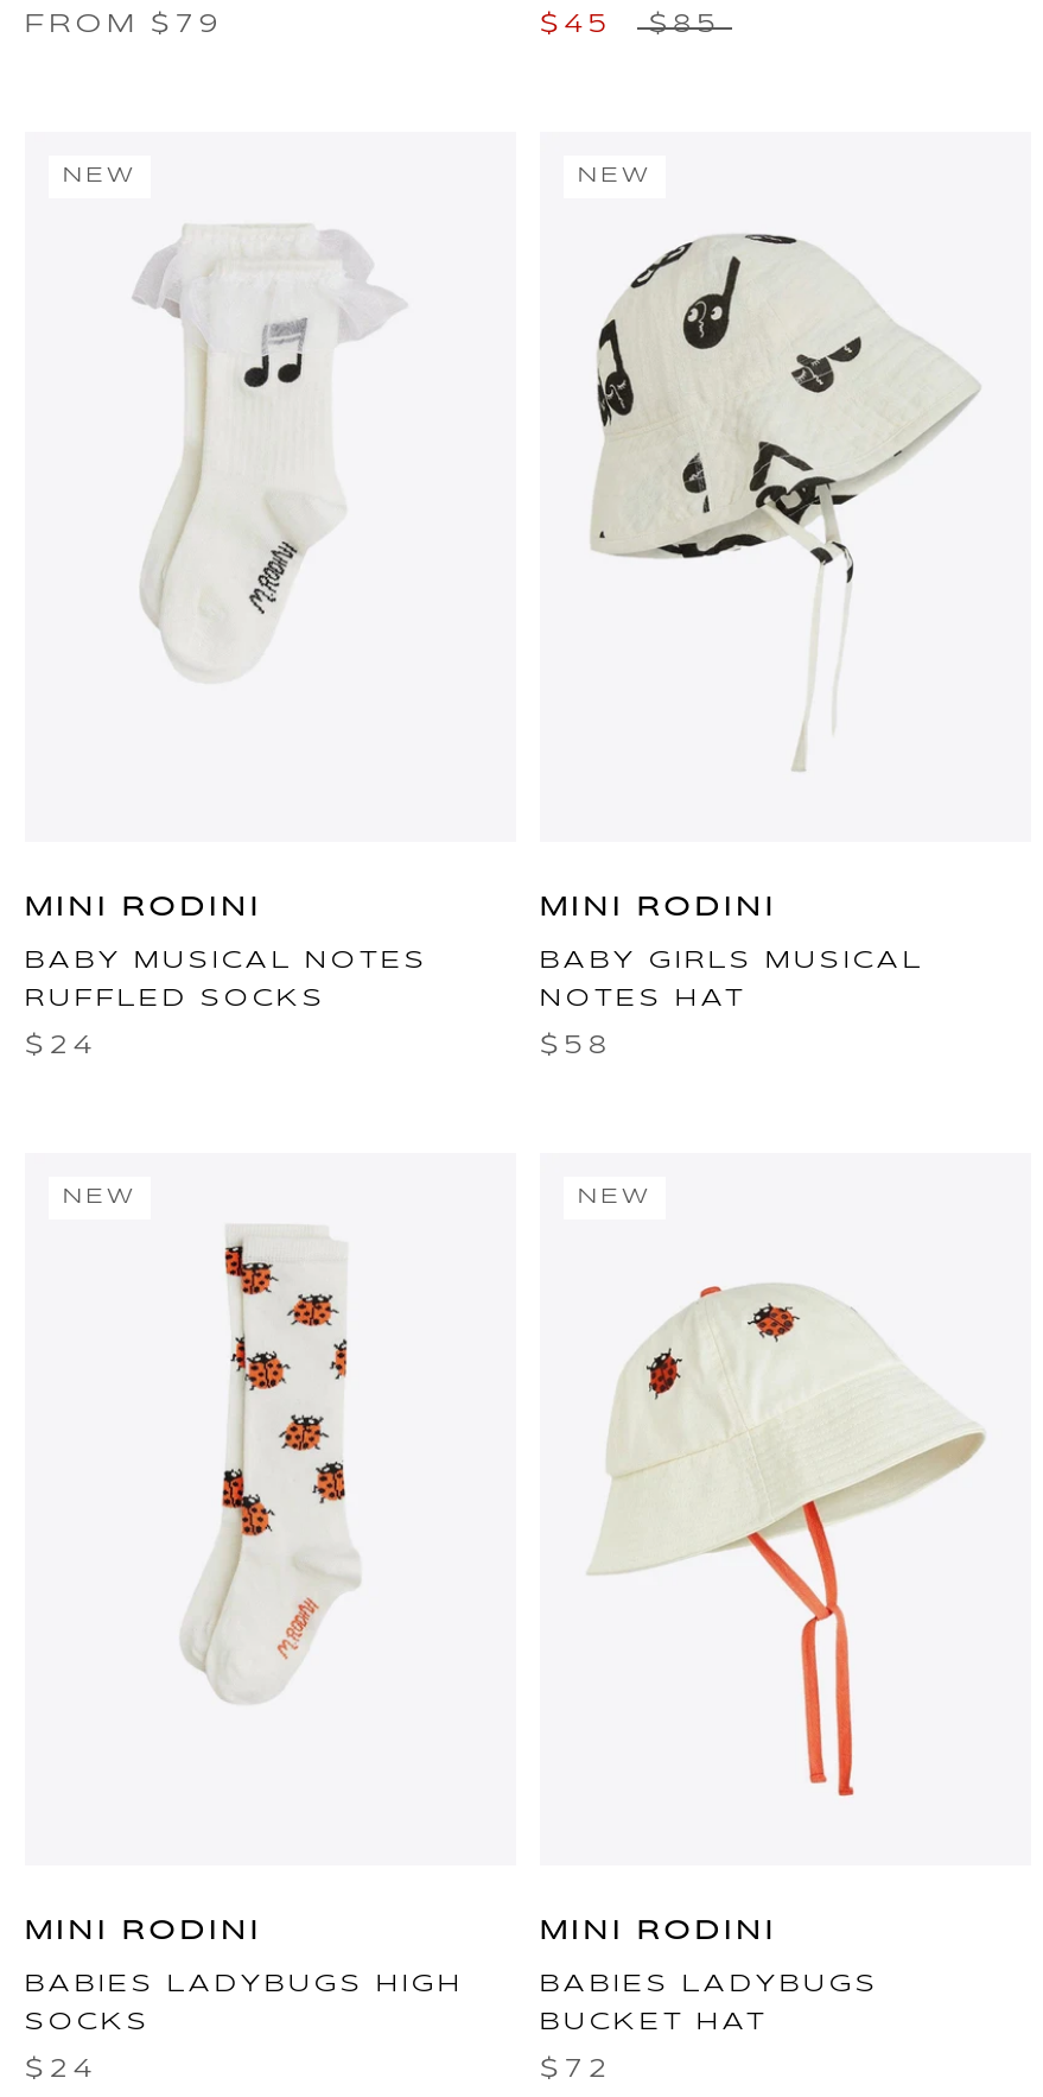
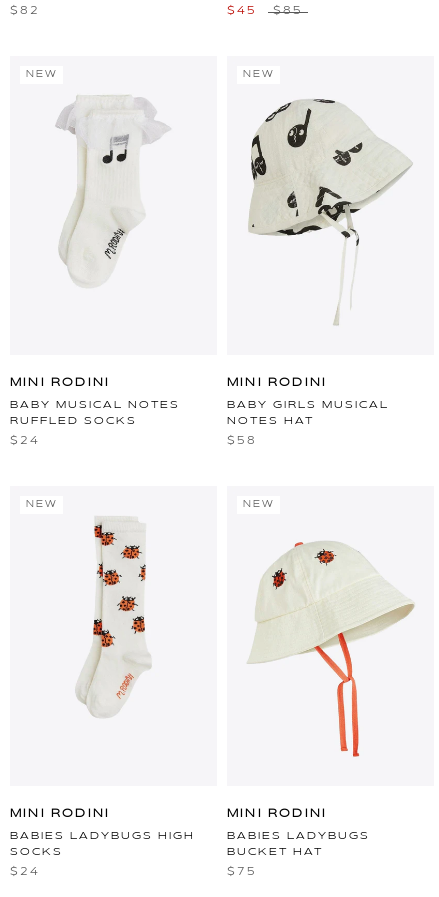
- FROM $79
+ $82

- $72
+ $75
